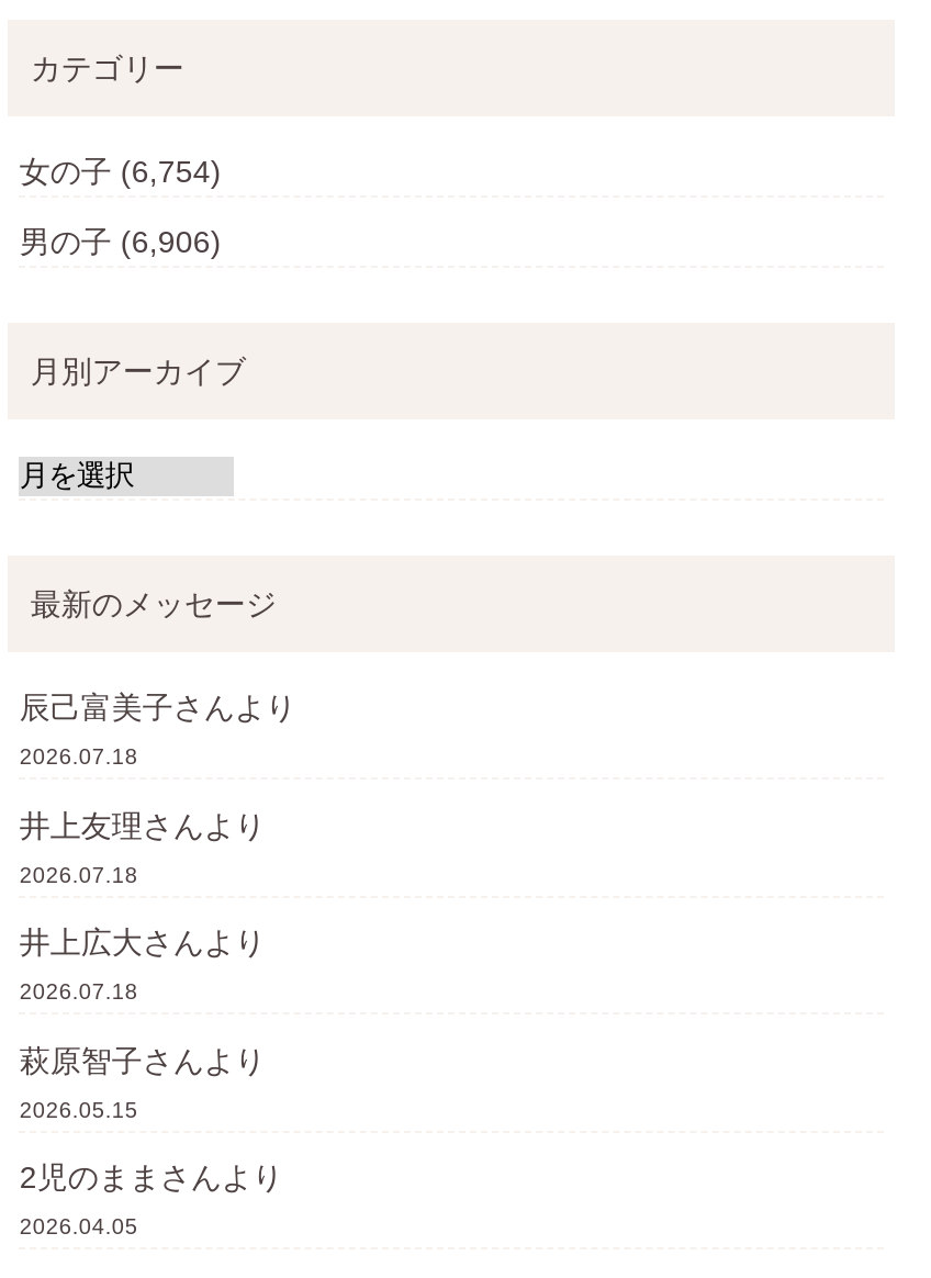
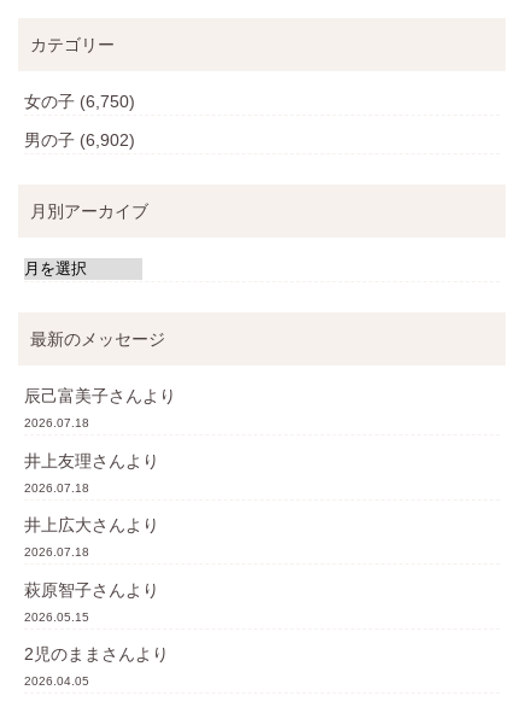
- 女の子(6,754)
+ 女の子(6,750)

- 男の子(6,906)
+ 男の子(6,902)
